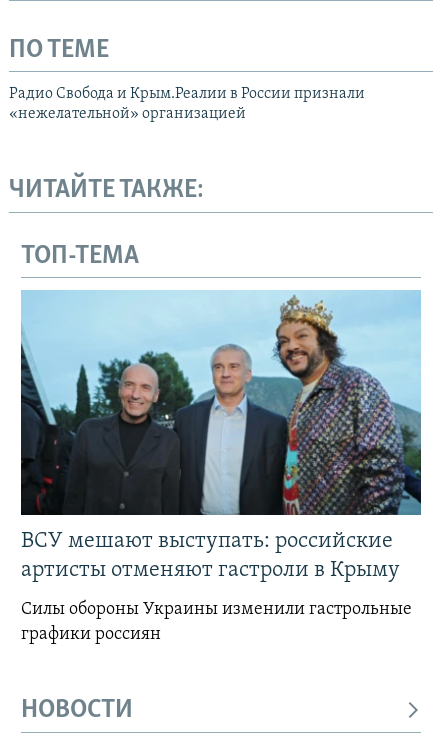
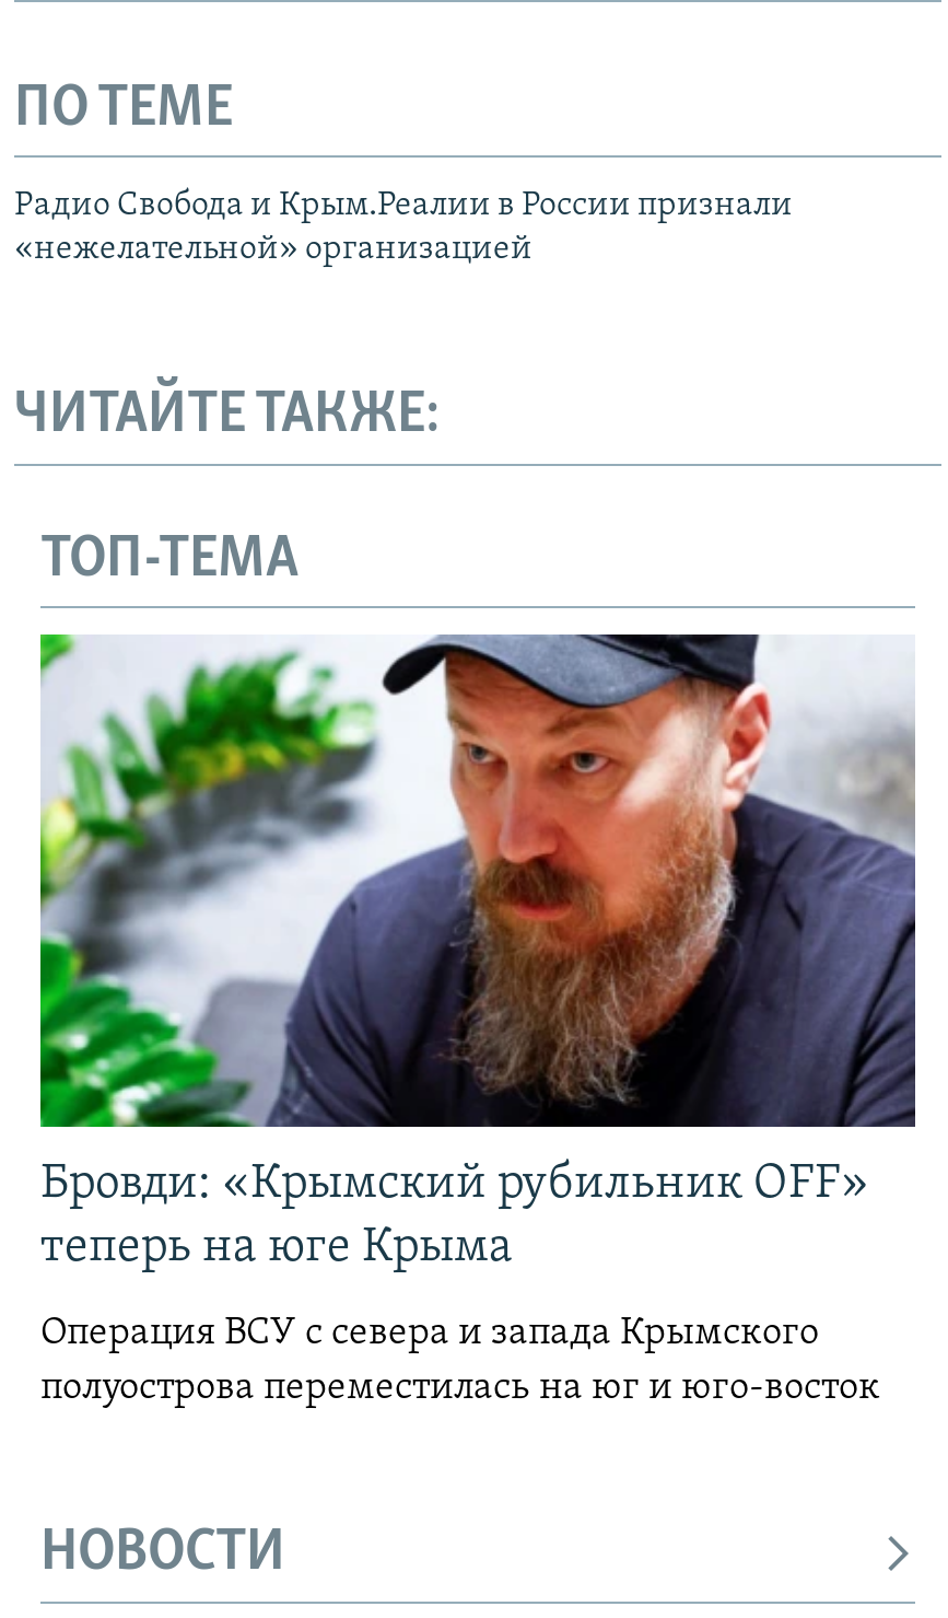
- [image]
- ВСУ мешают выступать: российские
- артисты отменяют гастроли в Крыму
+ [image]
+ Бровди: «Крымский рубильник OFF»
+ теперь на юге Крыма

- Силы обороны Украины изменили гастрольные
- графики россиян
+ Операция ВСУ с севера и запада Крымского
+ полуострова переместилась на юг и юго-восток
